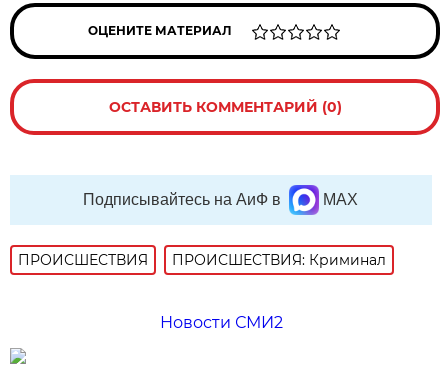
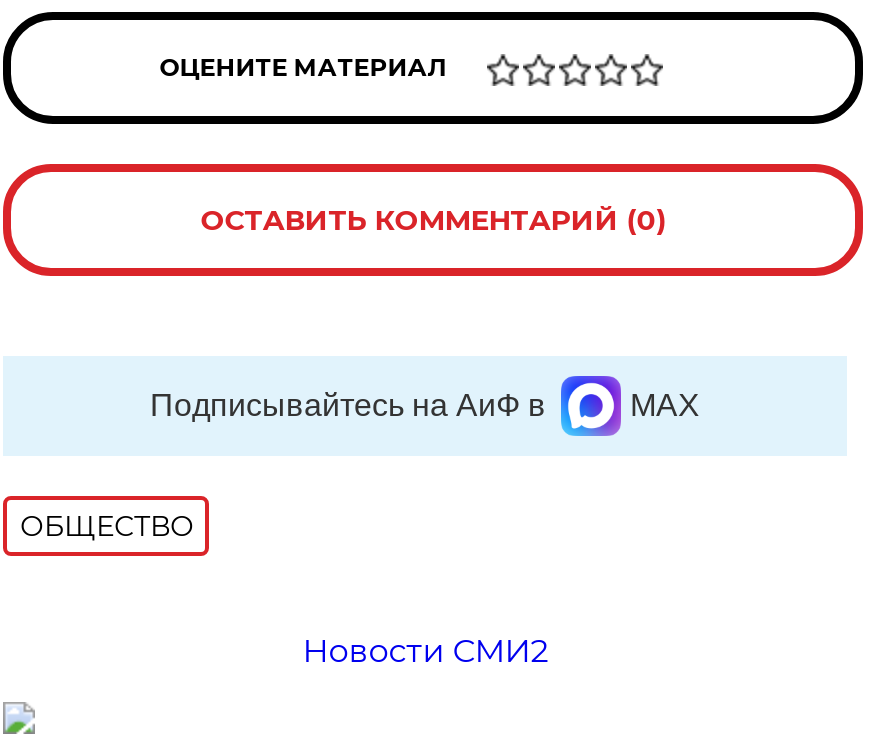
- ПРОИСШЕСТВИЯ
- ПРОИСШЕСТВИЯ: Криминал
+ ОБЩЕСТВО
